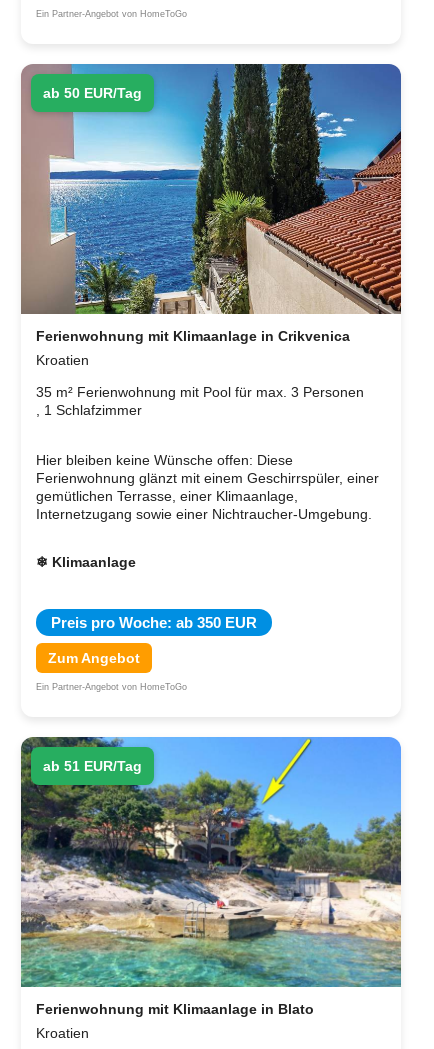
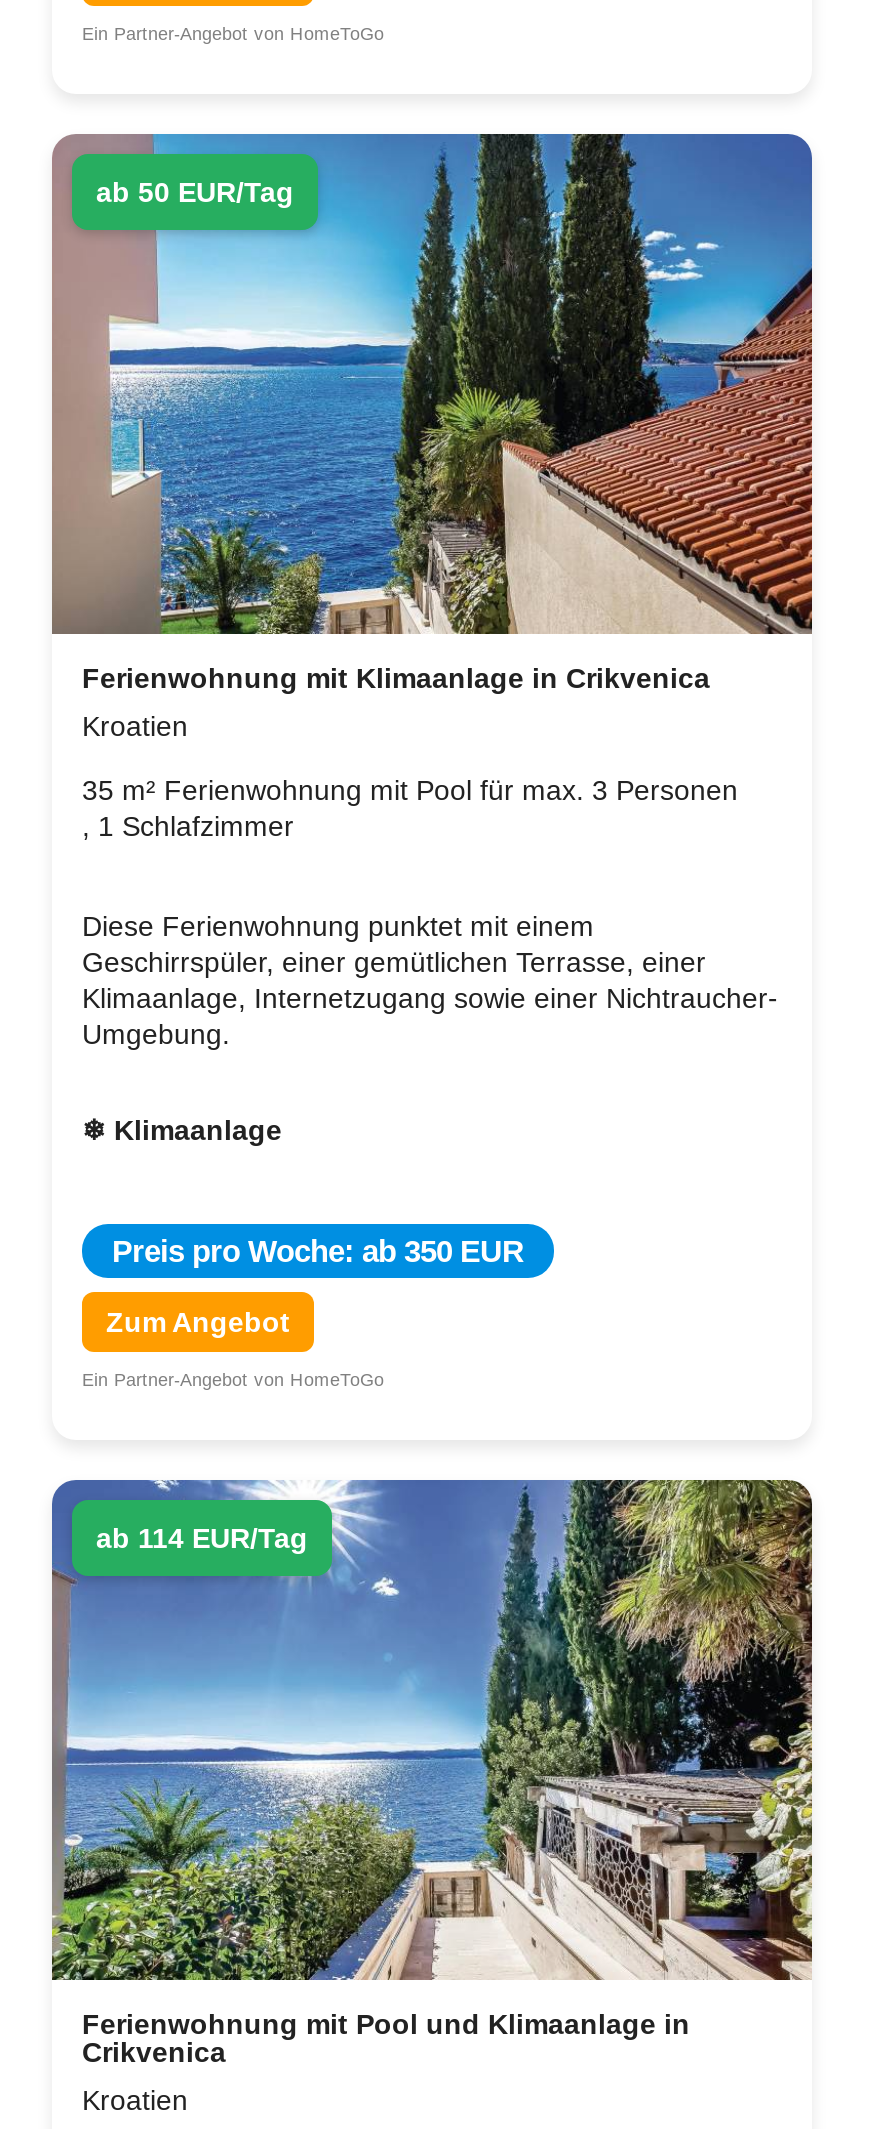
- Hier bleiben keine Wünsche offen: Diese
- Ferienwohnung glänzt mit einem Geschirrspüler, einer
- gemütlichen Terrasse, einer Klimaanlage,
- Internetzugang sowie einer Nichtraucher-Umgebung.
+ Diese Ferienwohnung punktet mit einem
+ Geschirrspüler, einer gemütlichen Terrasse, einer
+ Klimaanlage, Internetzugang sowie einer Nichtraucher-
+ Umgebung.

- [image]
- ab 51 EUR/Tag
+ [image]
+ ab 114 EUR/Tag

- Ferienwohnung mit Klimaanlage in Blato
+ Ferienwohnung mit Pool und Klimaanlage in
+ Crikvenica
